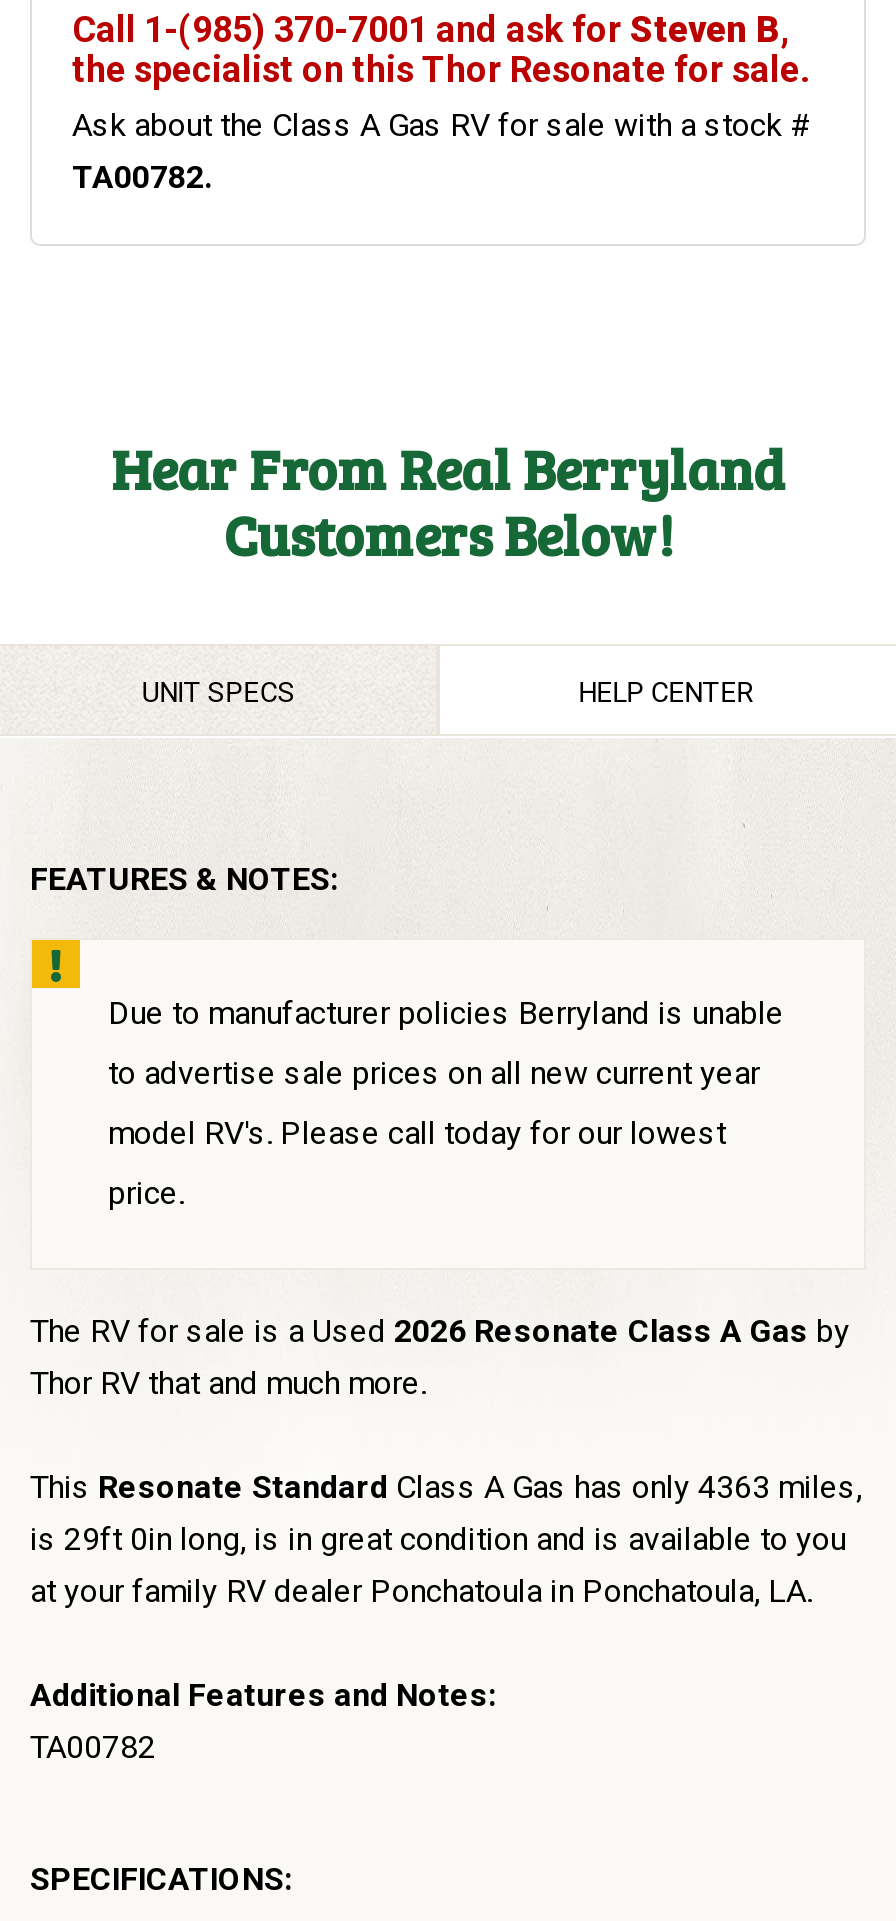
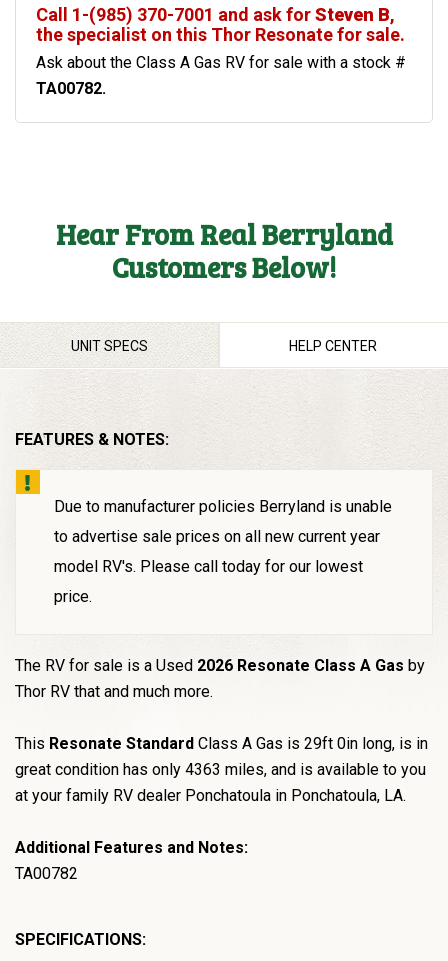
- This Resonate Standard Class A Gas has only 4363 miles,
- is 29ft 0in long, is in great condition and is available to you
+ This Resonate Standard Class A Gas is 29ft 0in long, is in
+ great condition has only 4363 miles, and is available to you
